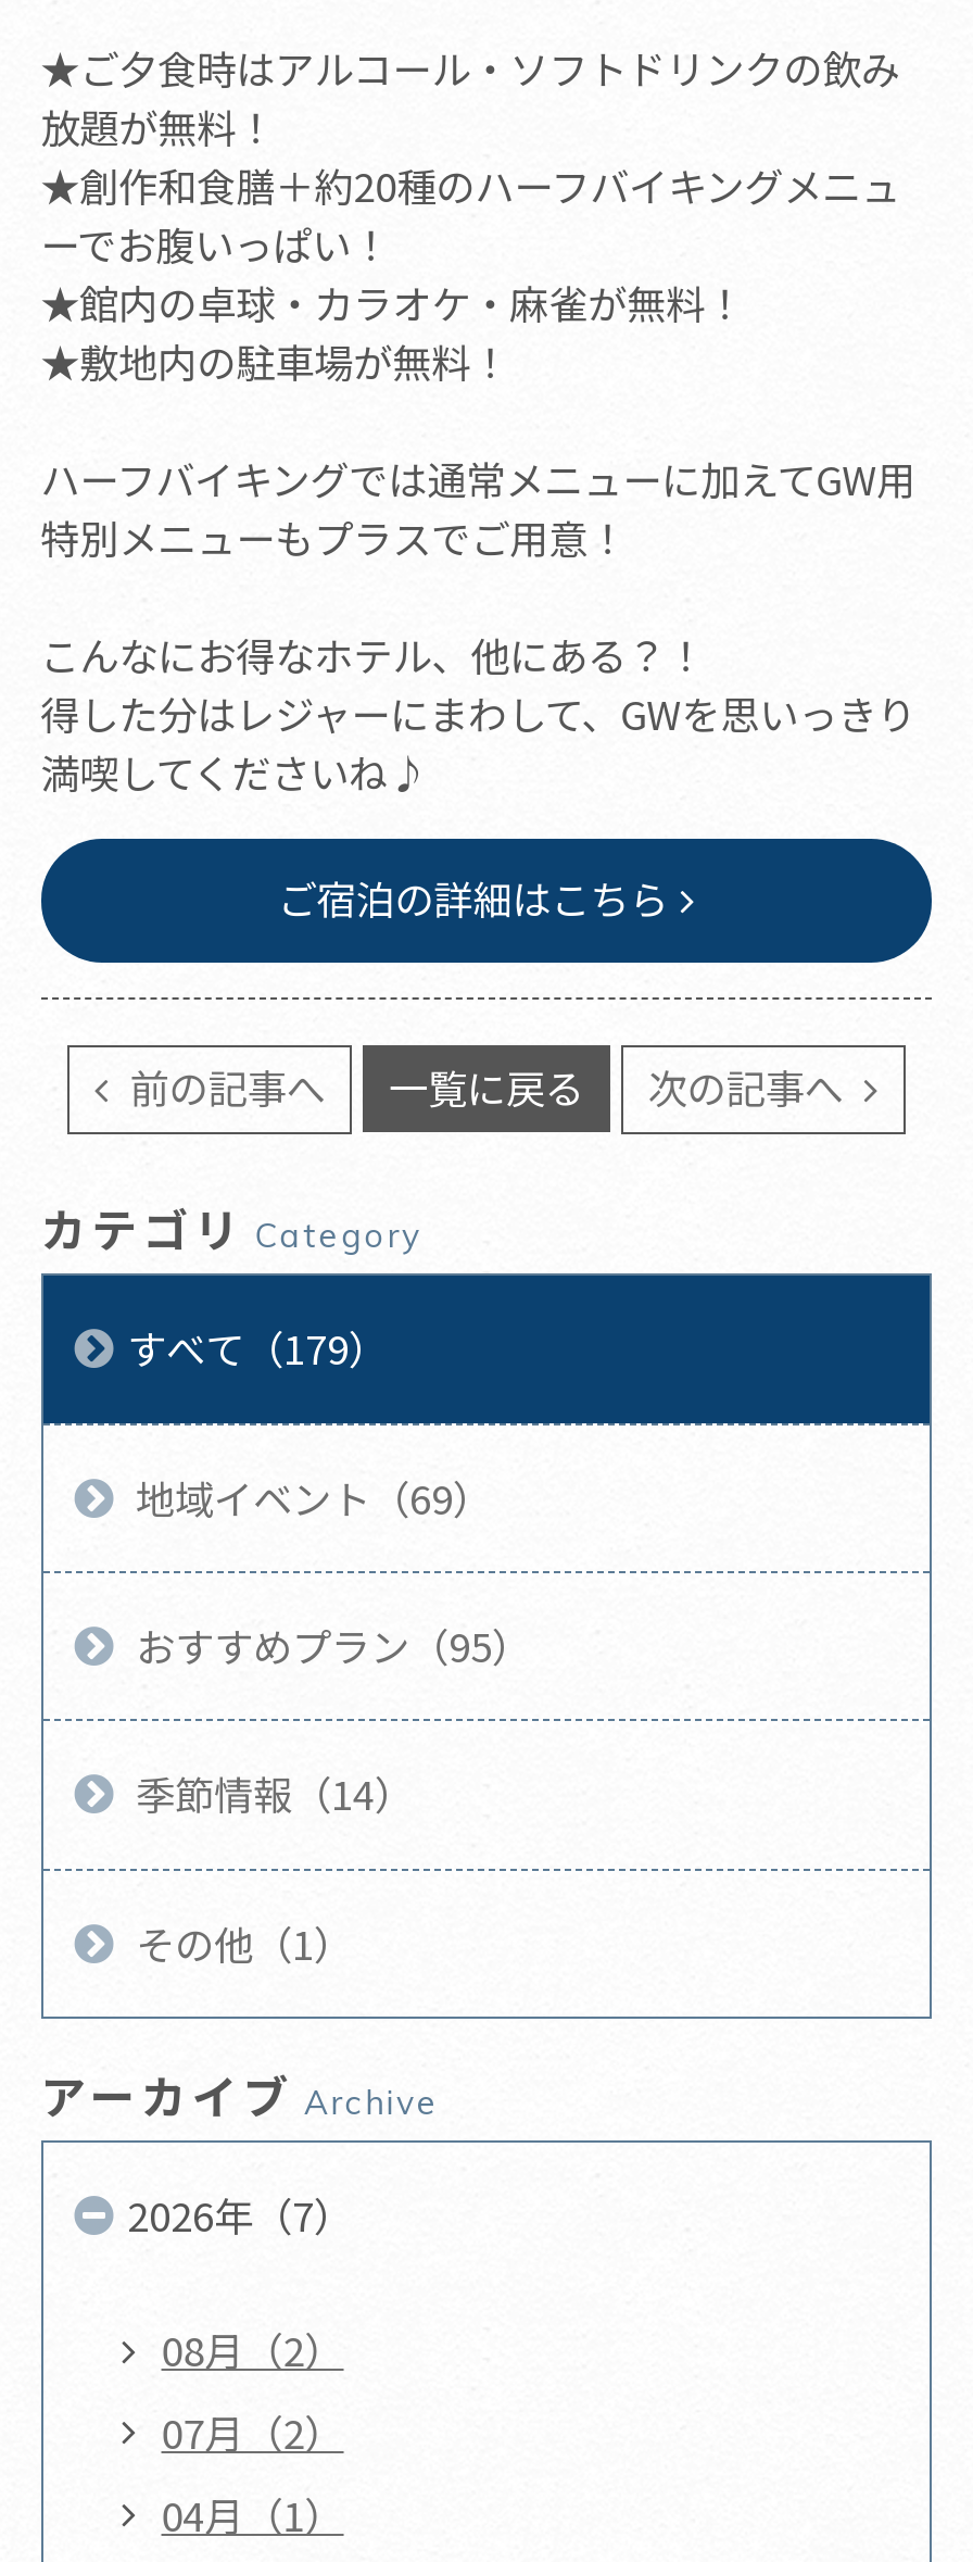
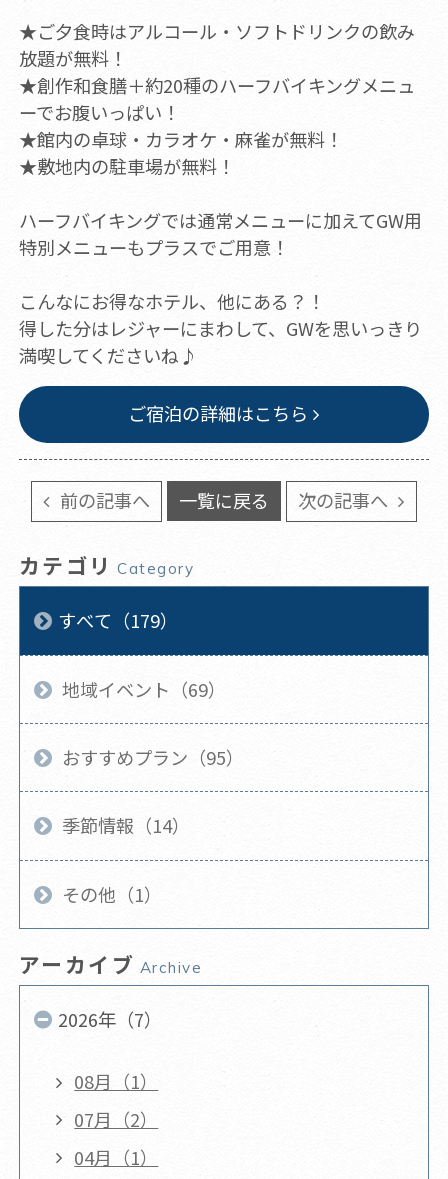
- 08月（2）
+ 08月（1）
